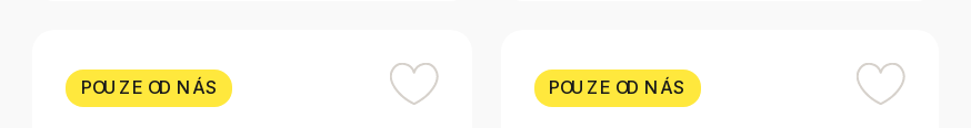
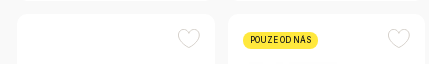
- POUZE OD NÁS
